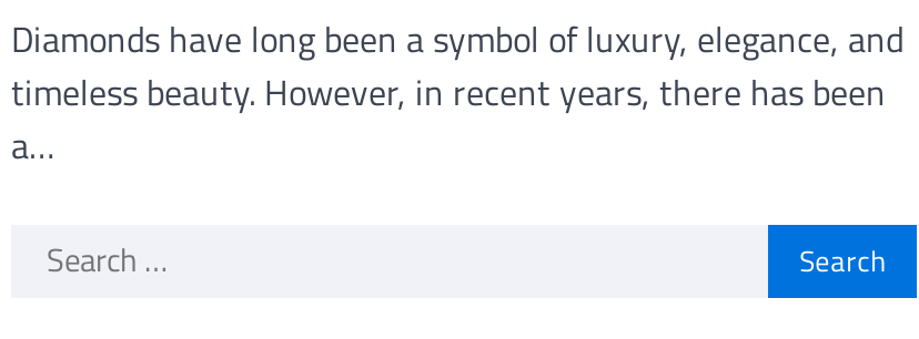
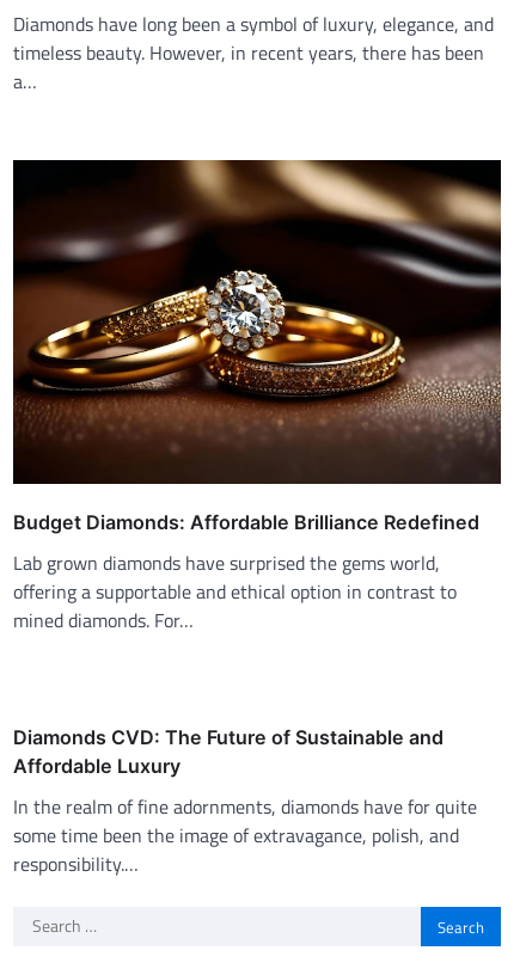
+ [image]
+ Budget Diamonds: Affordable Brilliance Redefined
+ Lab grown diamonds have surprised the gems world,
+ offering a supportable and ethical option in contrast to
+ mined diamonds. For…

+ Diamonds CVD: The Future of Sustainable and
+ Affordable Luxury
+ In the realm of fine adornments, diamonds have for quite
+ some time been the image of extravagance, polish, and
+ responsibility.…
